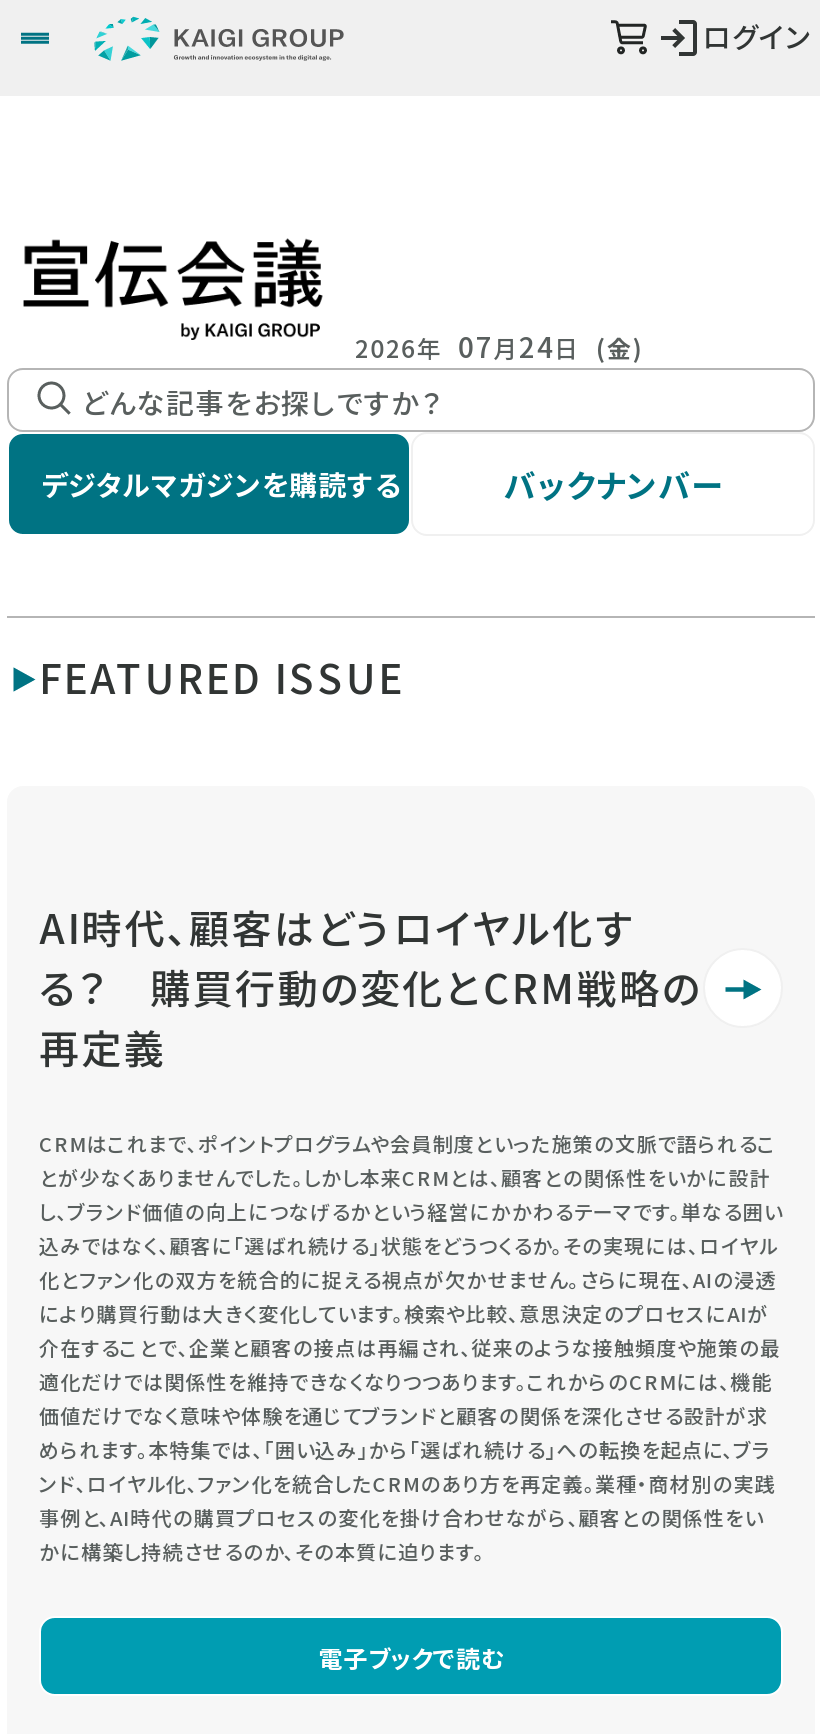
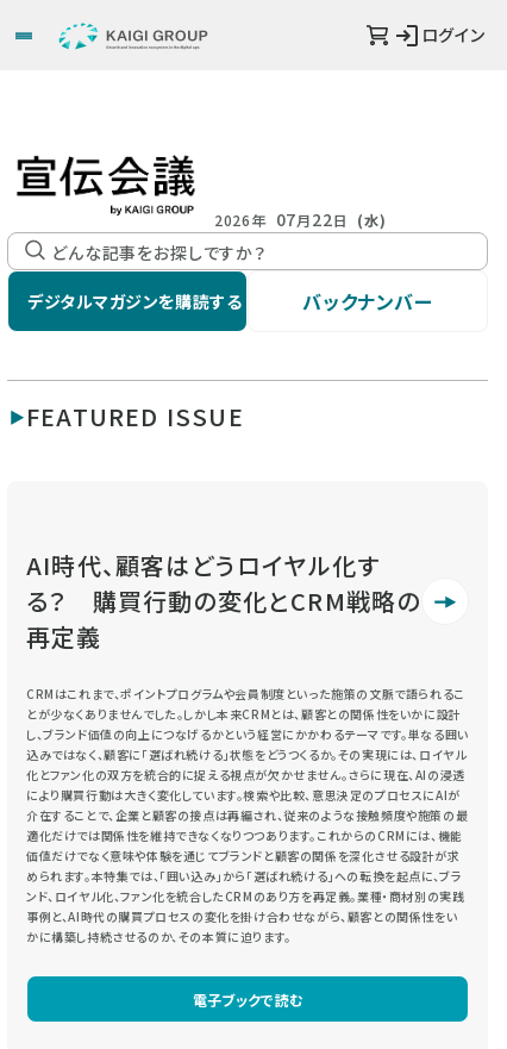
- 2026年 07月24日 (金)
+ 2026年 07月22日 (水)
